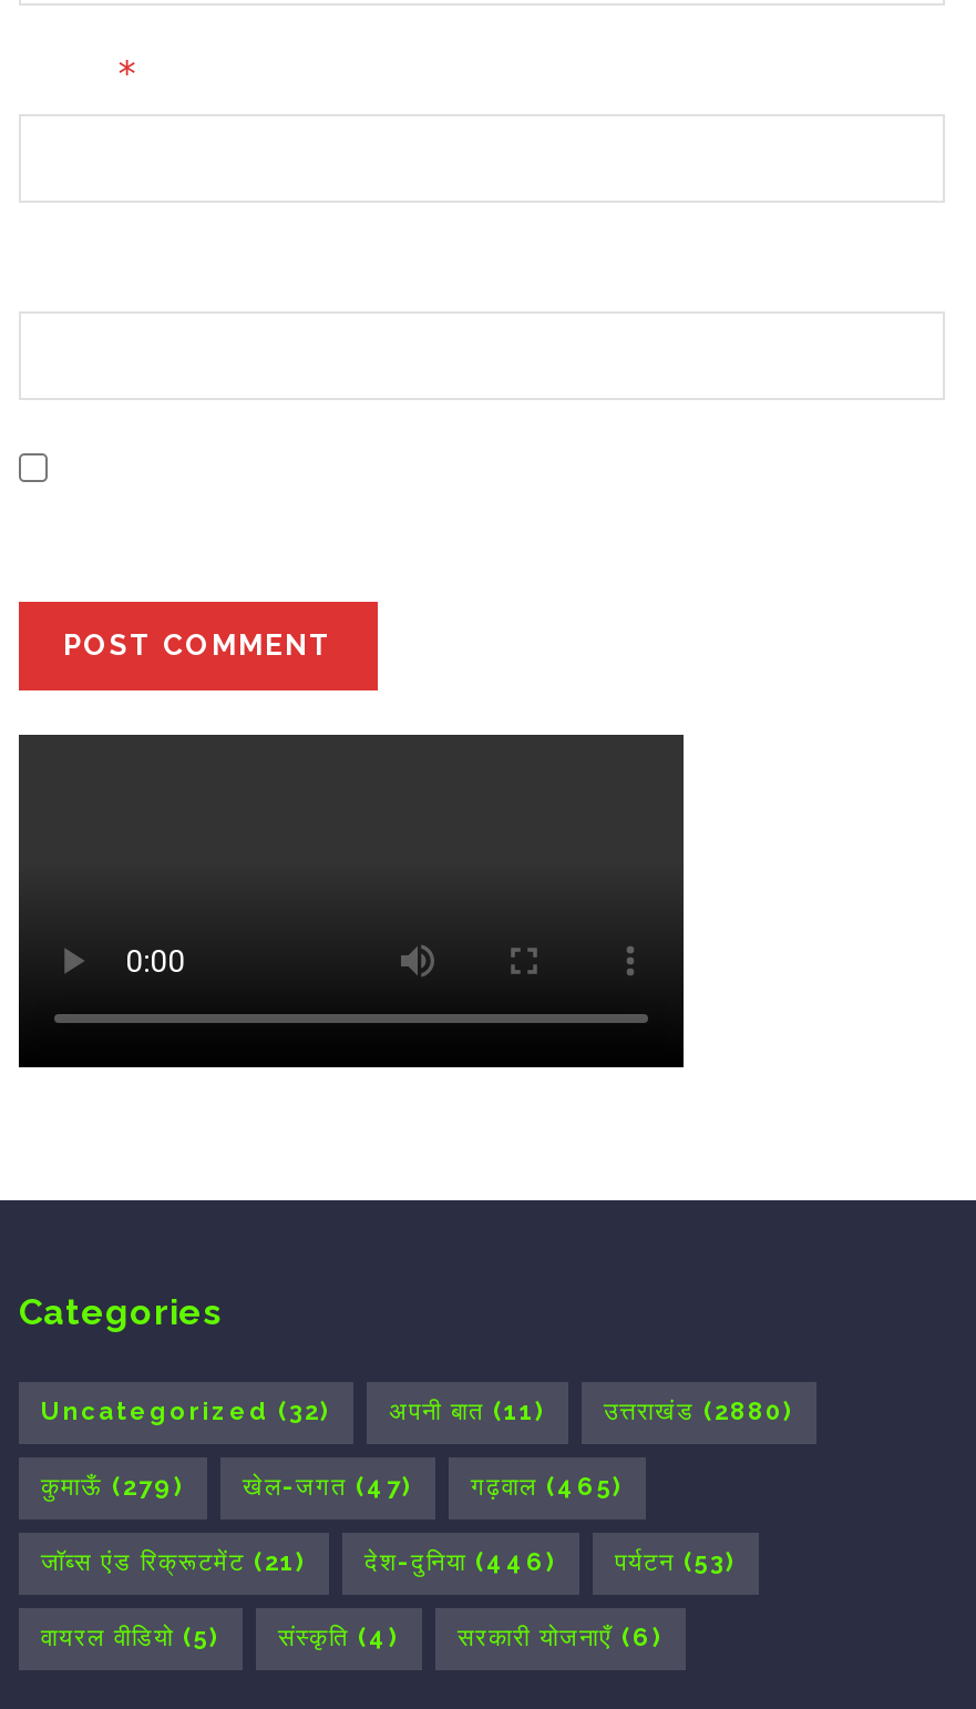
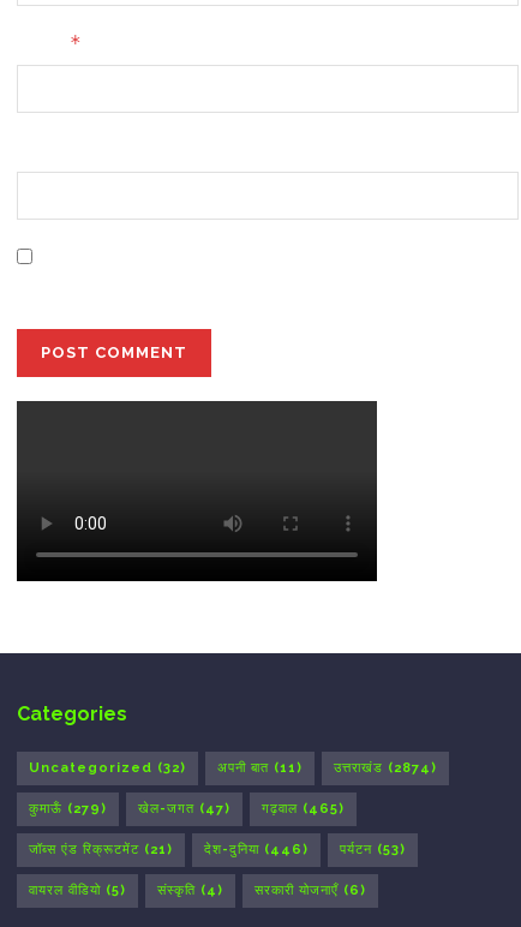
- Uncategorized (32) अपनी बात (11) उत्तराखंड (2880)
+ Uncategorized (32) अपनी बात (11) उत्तराखंड (2874)
